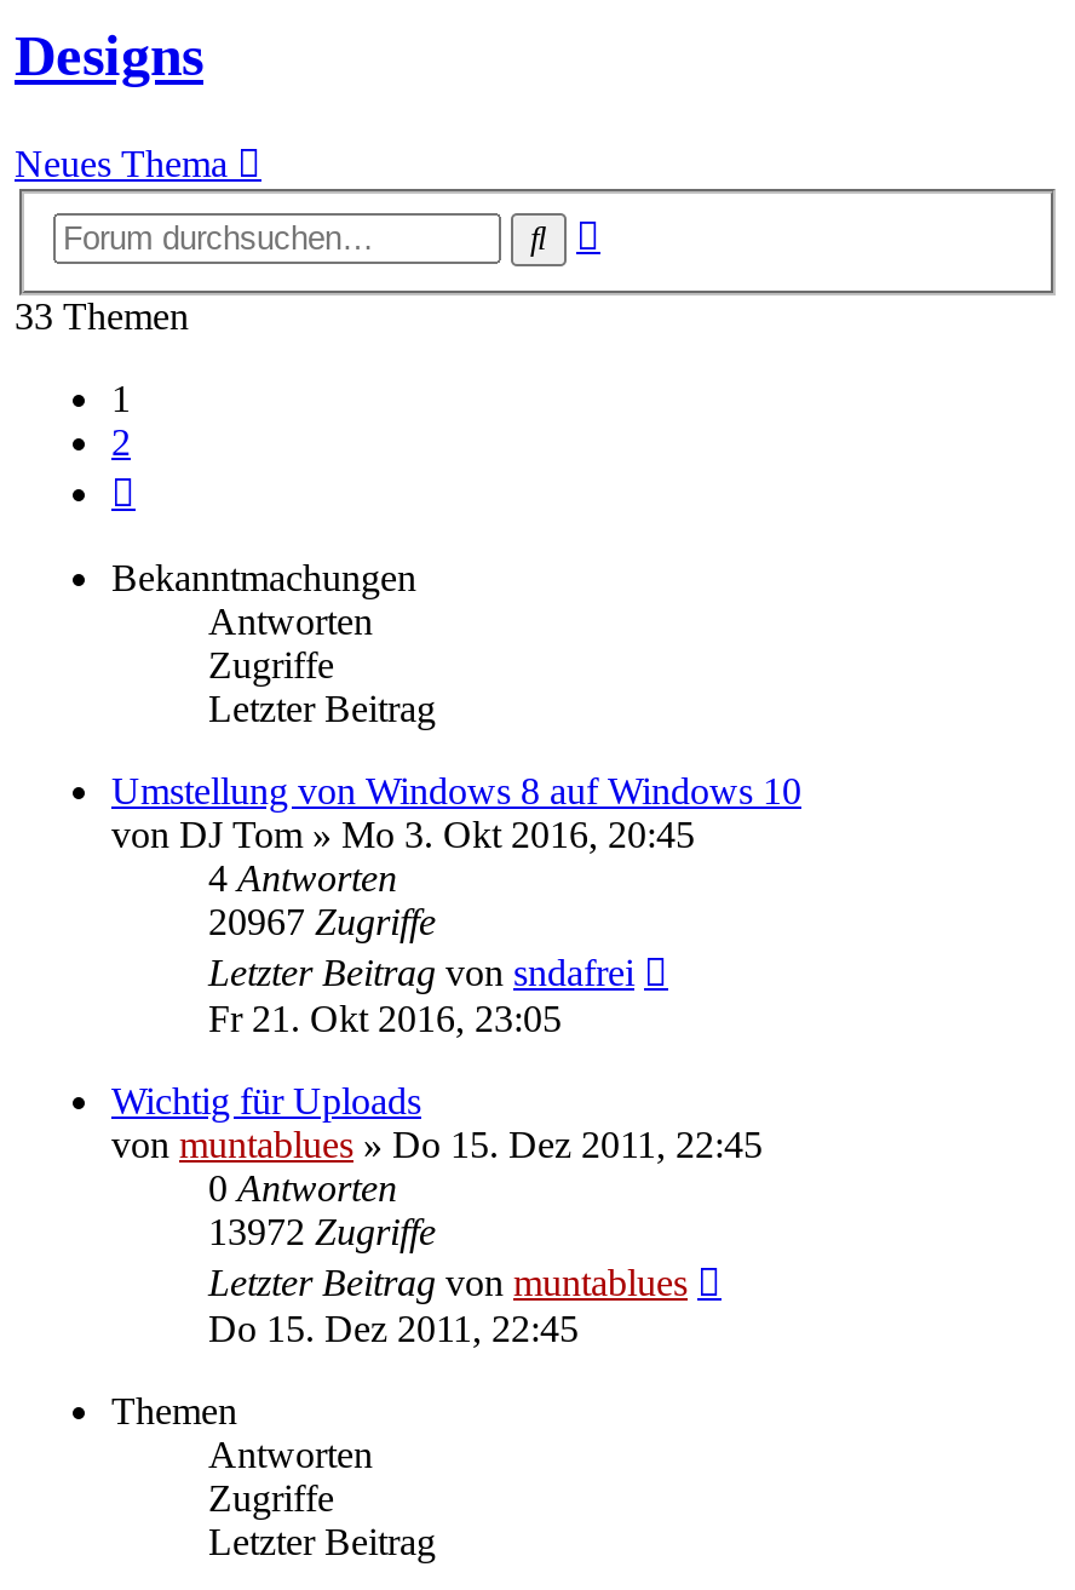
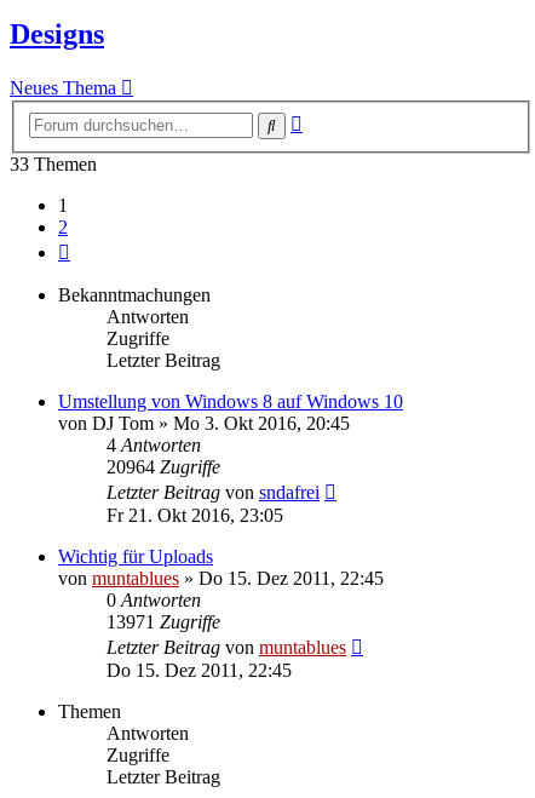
- 20967 Zugriffe
+ 20964 Zugriffe

- 13972 Zugriffe
+ 13971 Zugriffe
